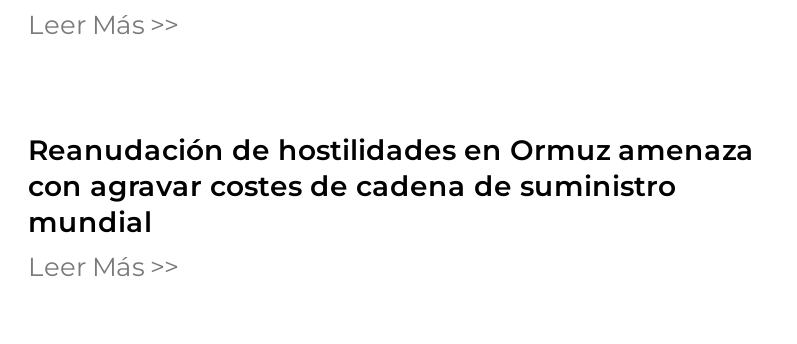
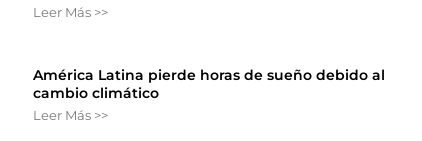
- Reanudación de hostilidades en Ormuz amenaza
- con agravar costes de cadena de suministro
- mundial
+ América Latina pierde horas de sueño debido al
+ cambio climático
